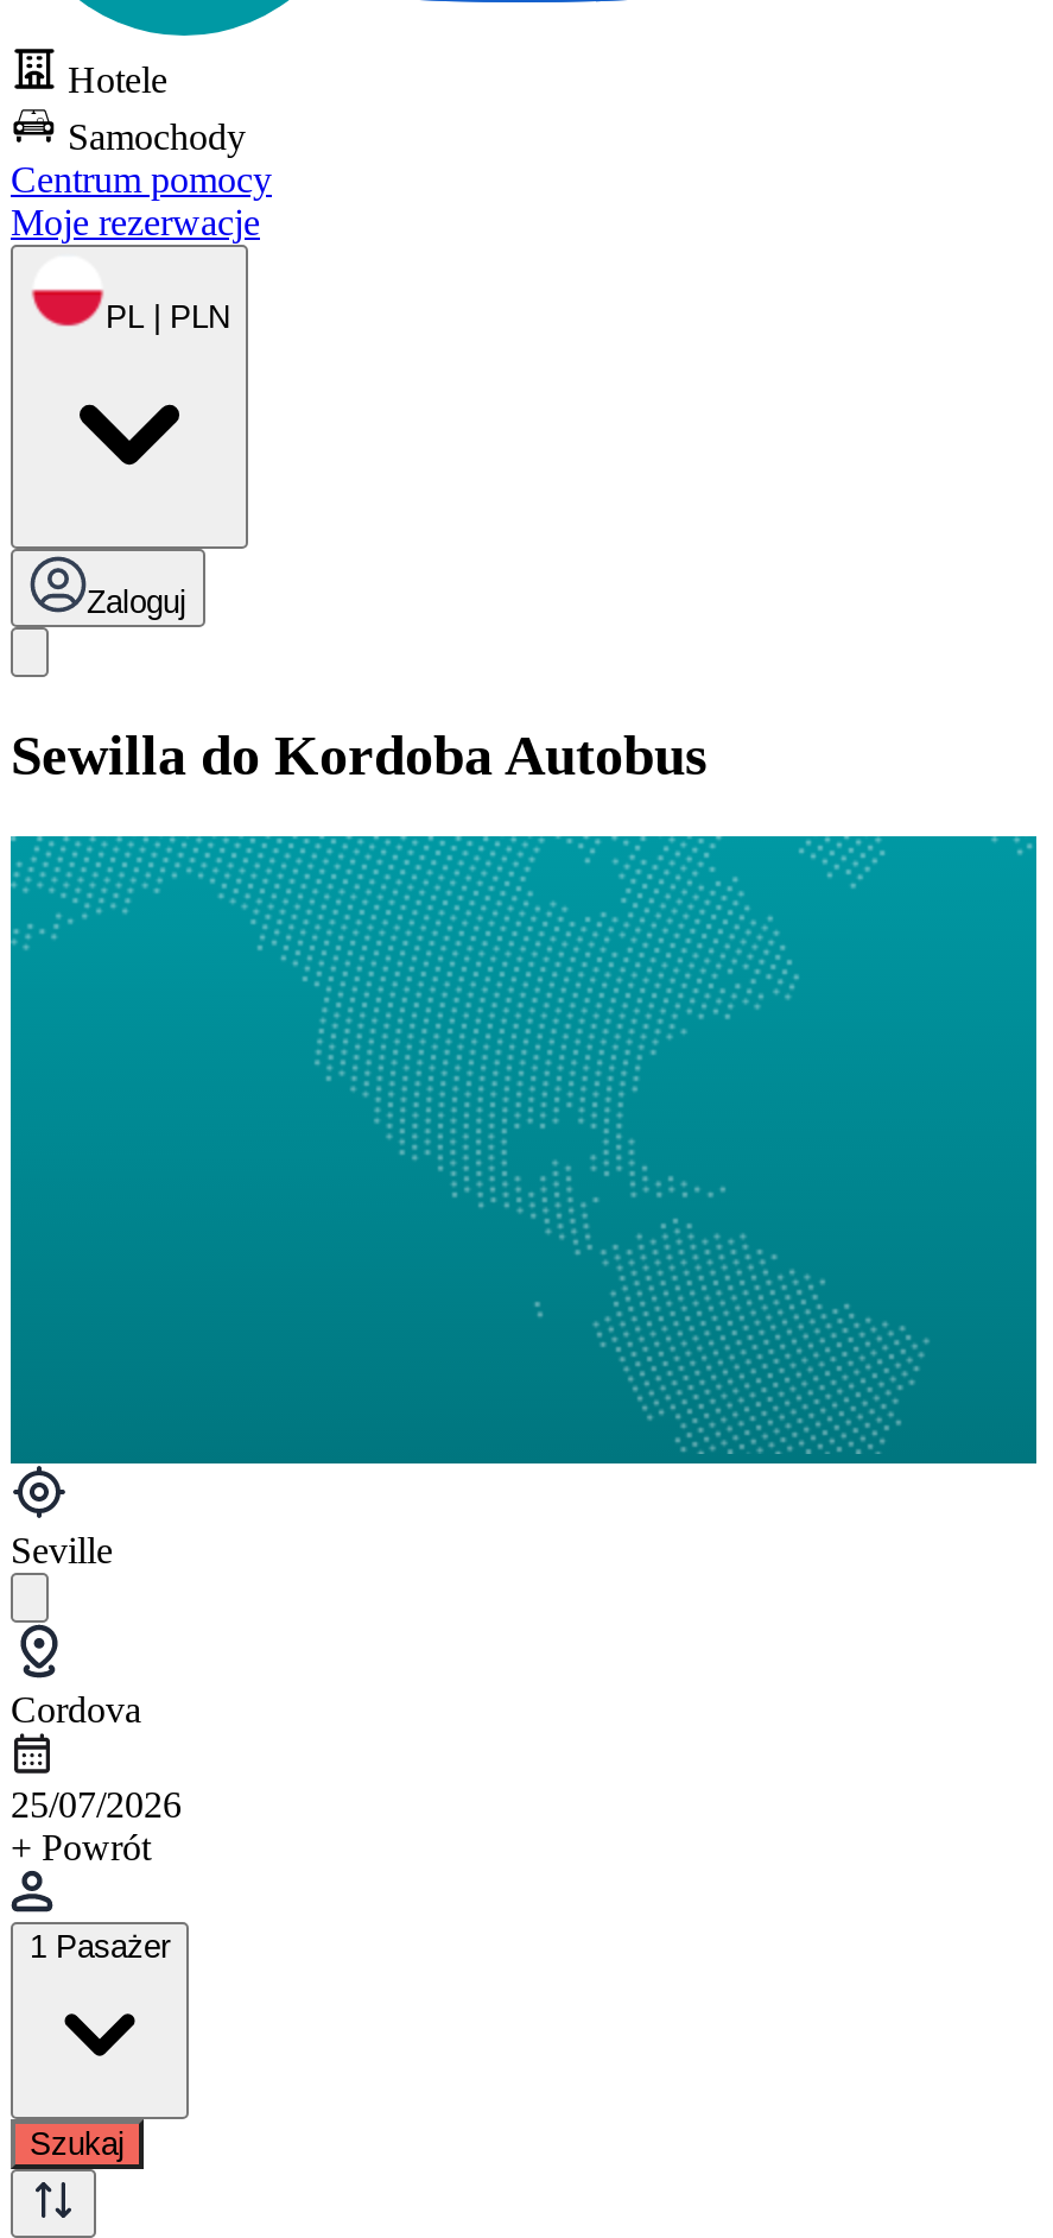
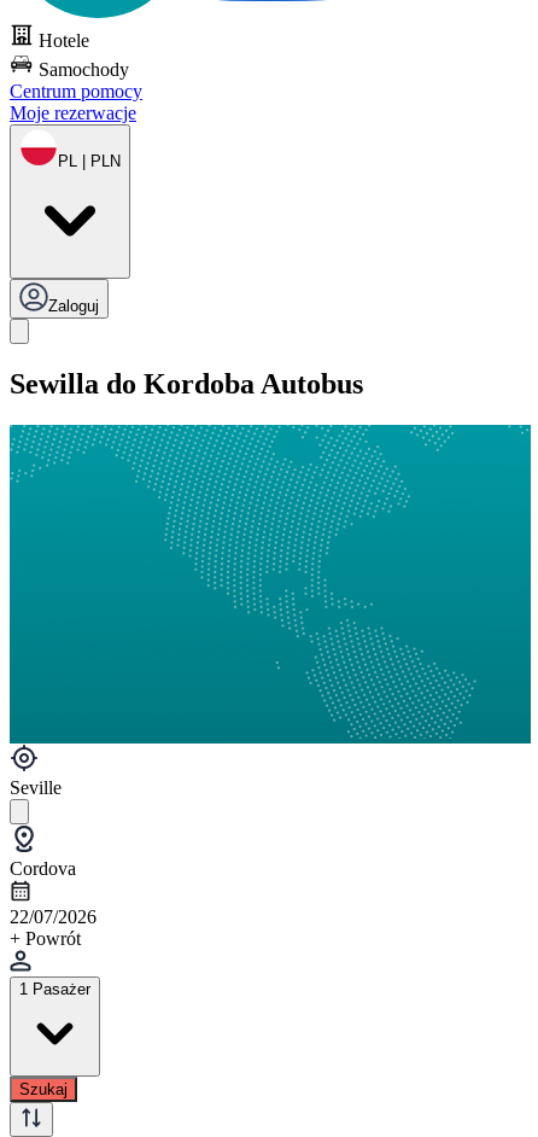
- 25/07/2026
+ 22/07/2026
